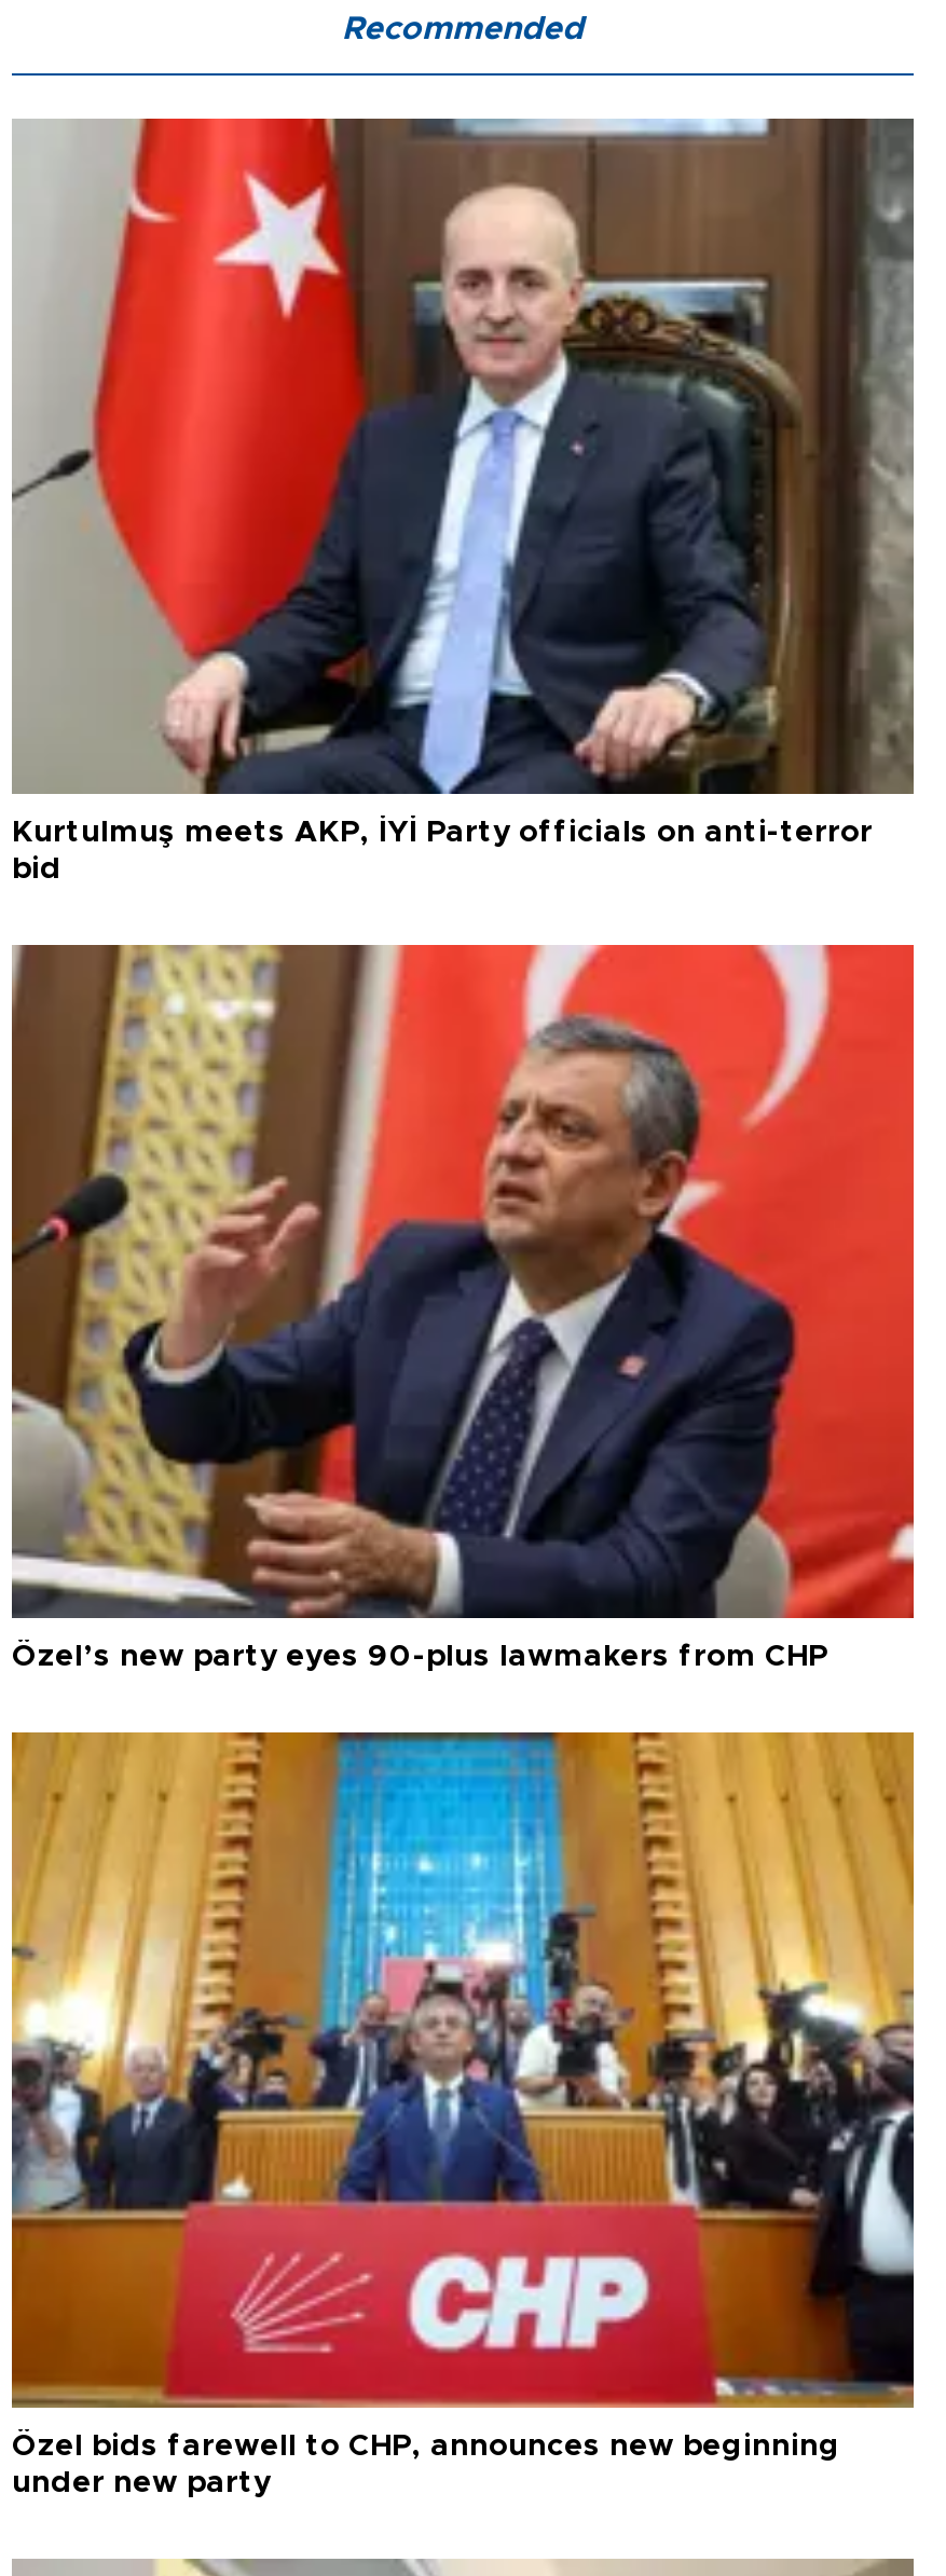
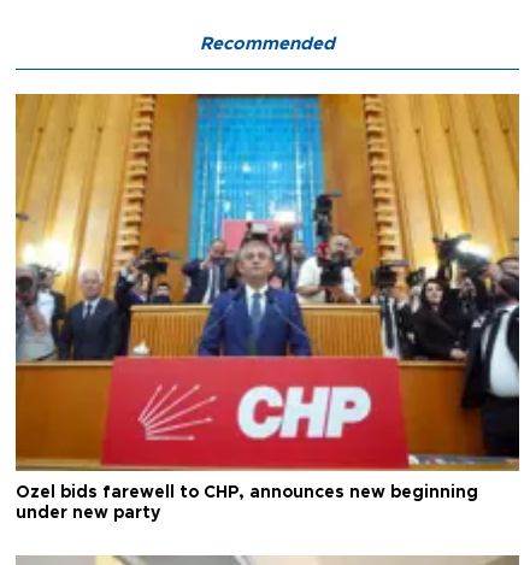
- [image]
- Kurtulmuş meets AKP, İYİ Party officials on anti-terror
- bid

- [image]
- Özel’s new party eyes 90-plus lawmakers from CHP
